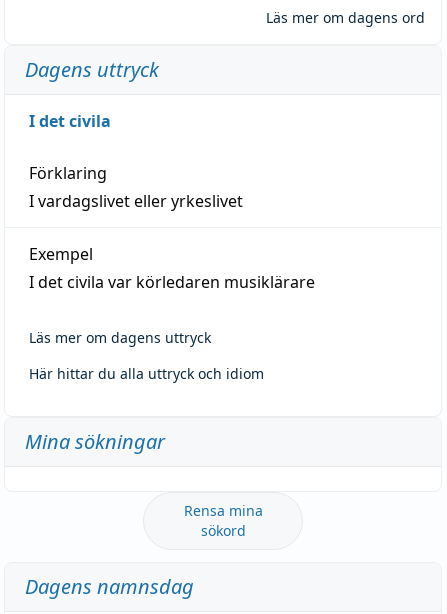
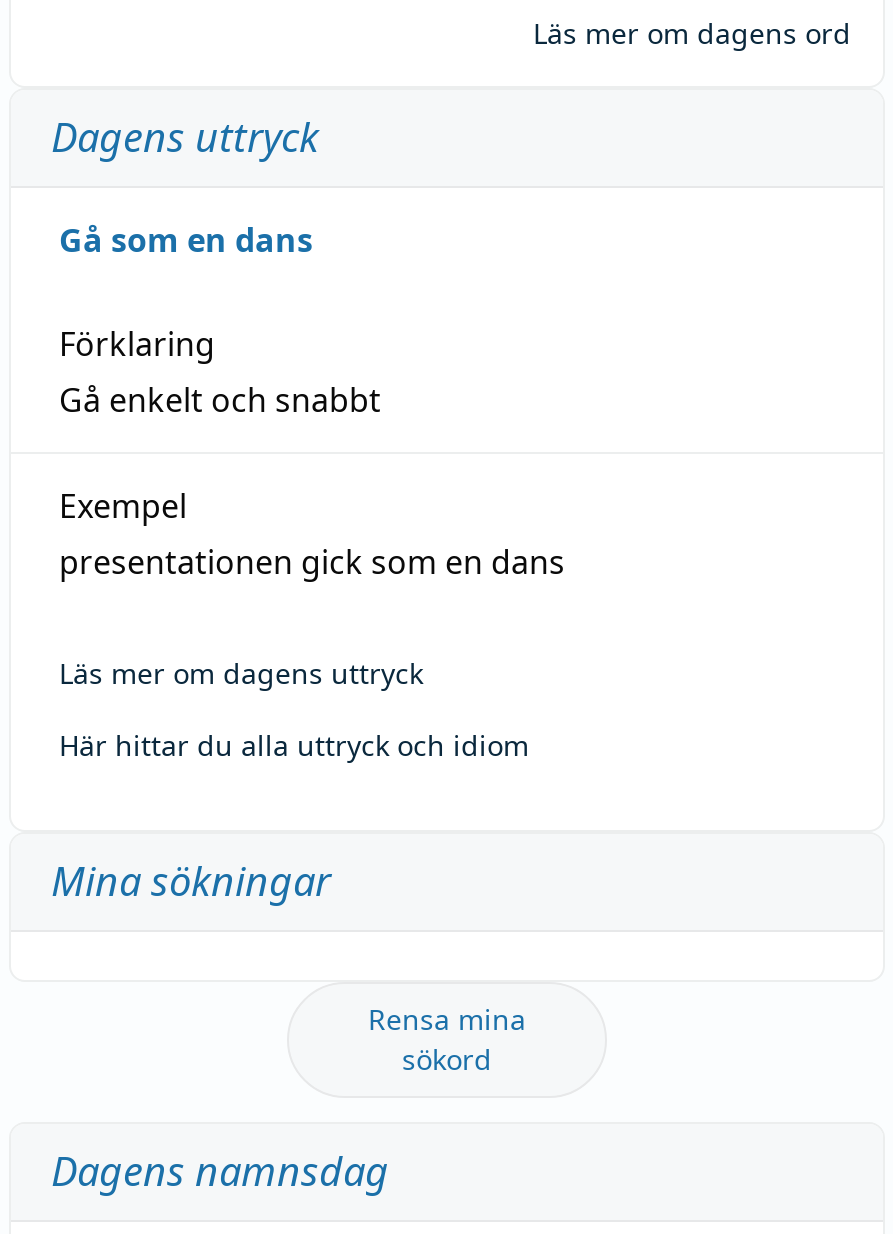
- I det civila
+ Gå som en dans

- I vardagslivet eller yrkeslivet
+ Gå enkelt och snabbt

- I det civila var körledaren musiklärare
+ presentationen gick som en dans
